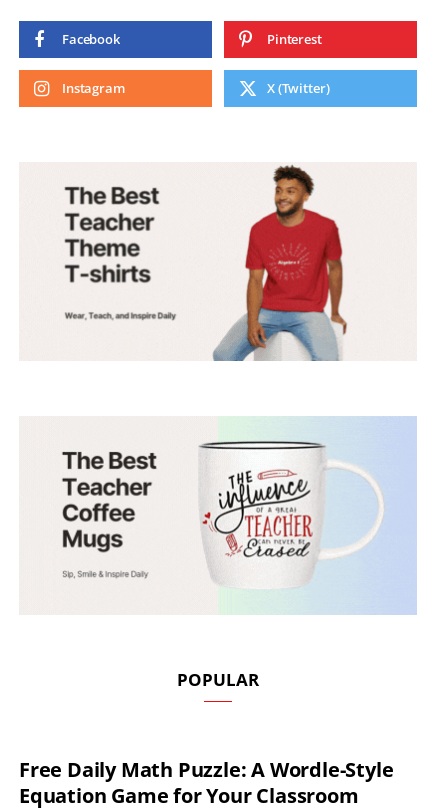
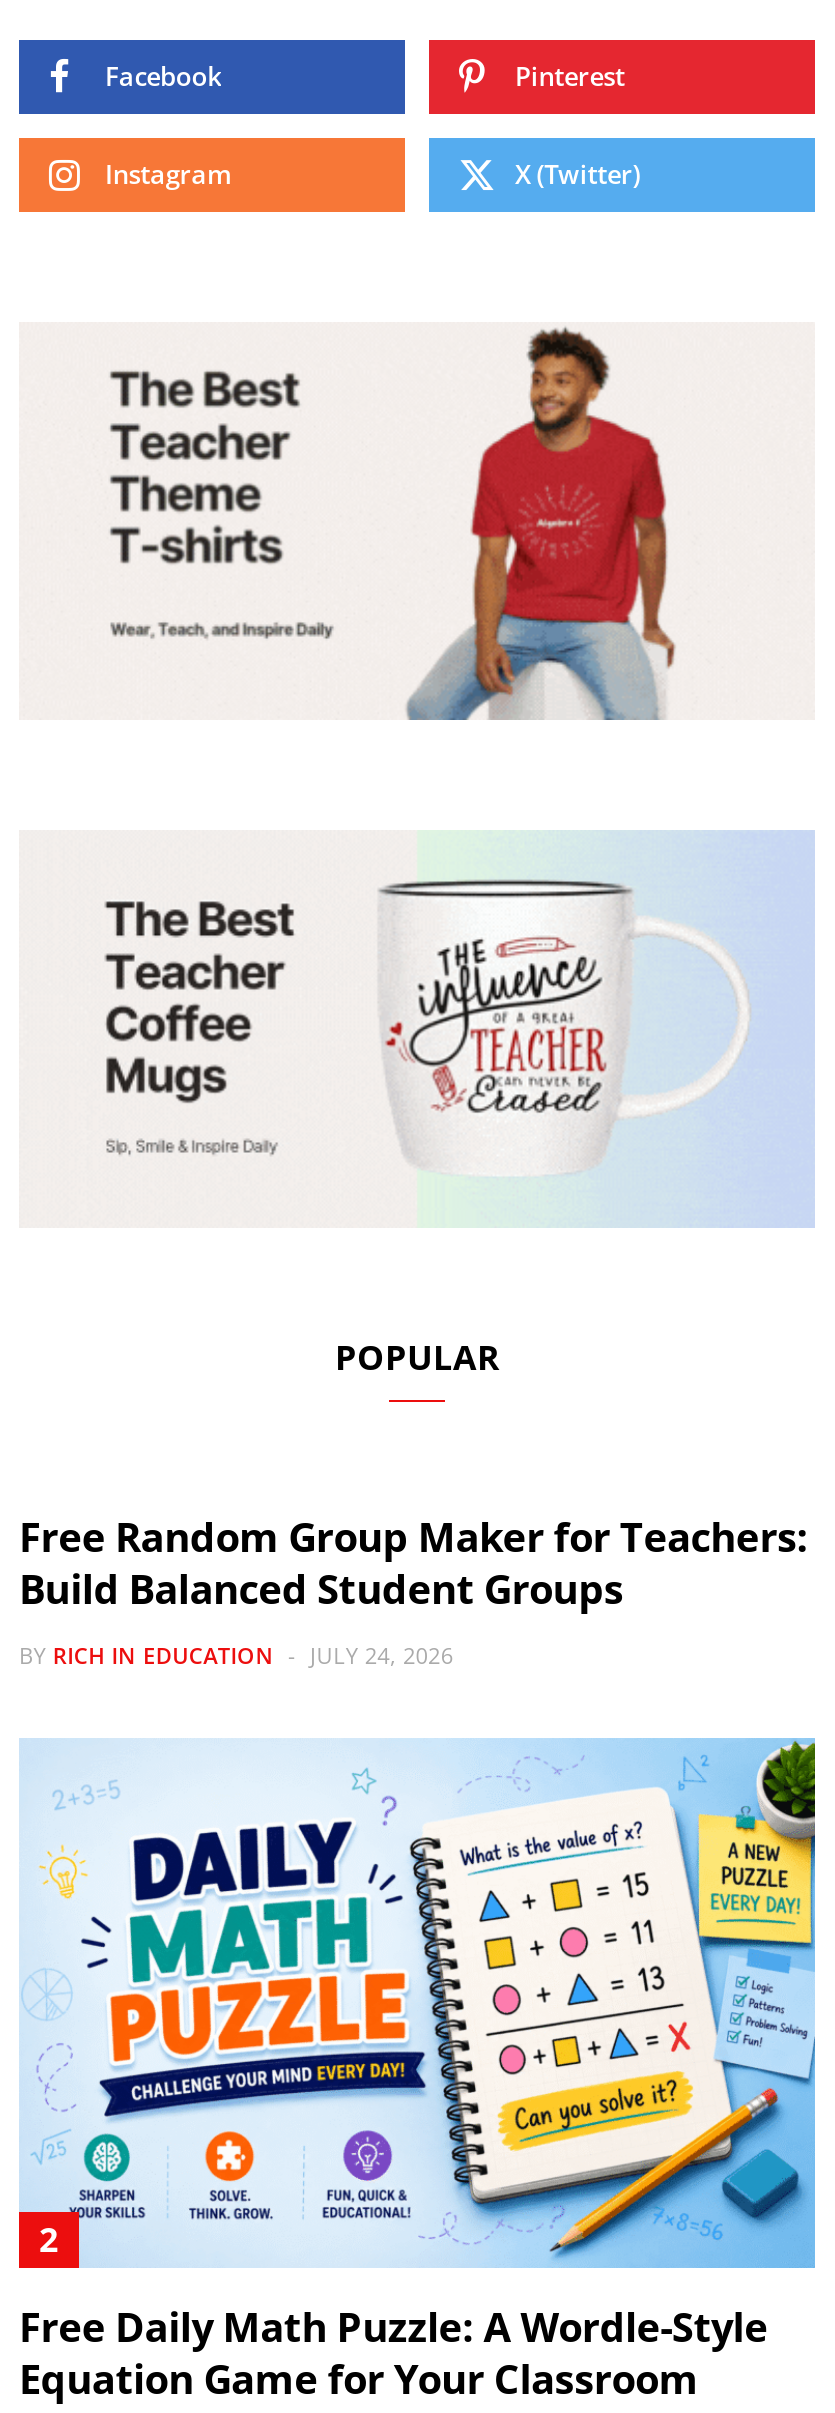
+ [image]

+ Free Random Group Maker for Teachers:
+ Build Balanced Student Groups
+ BY RICH IN EDUCATION
+ JULY 24, 2026
